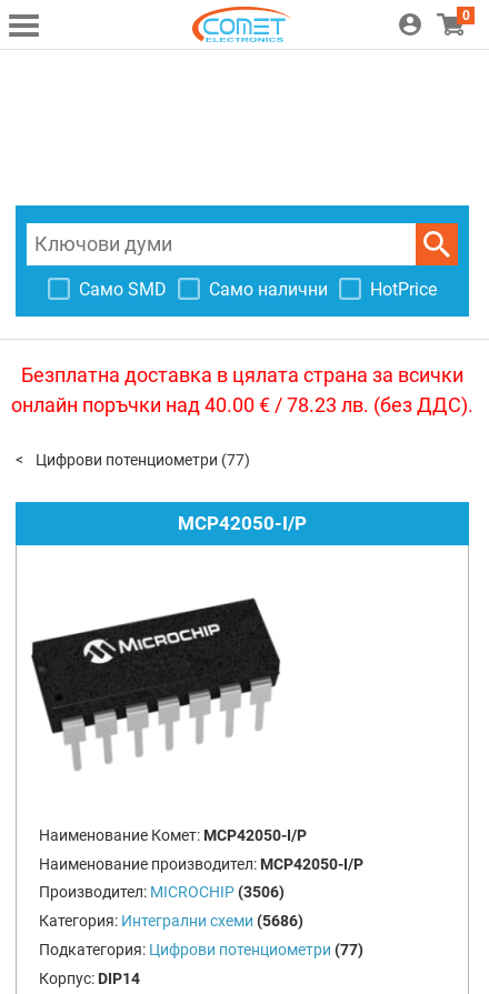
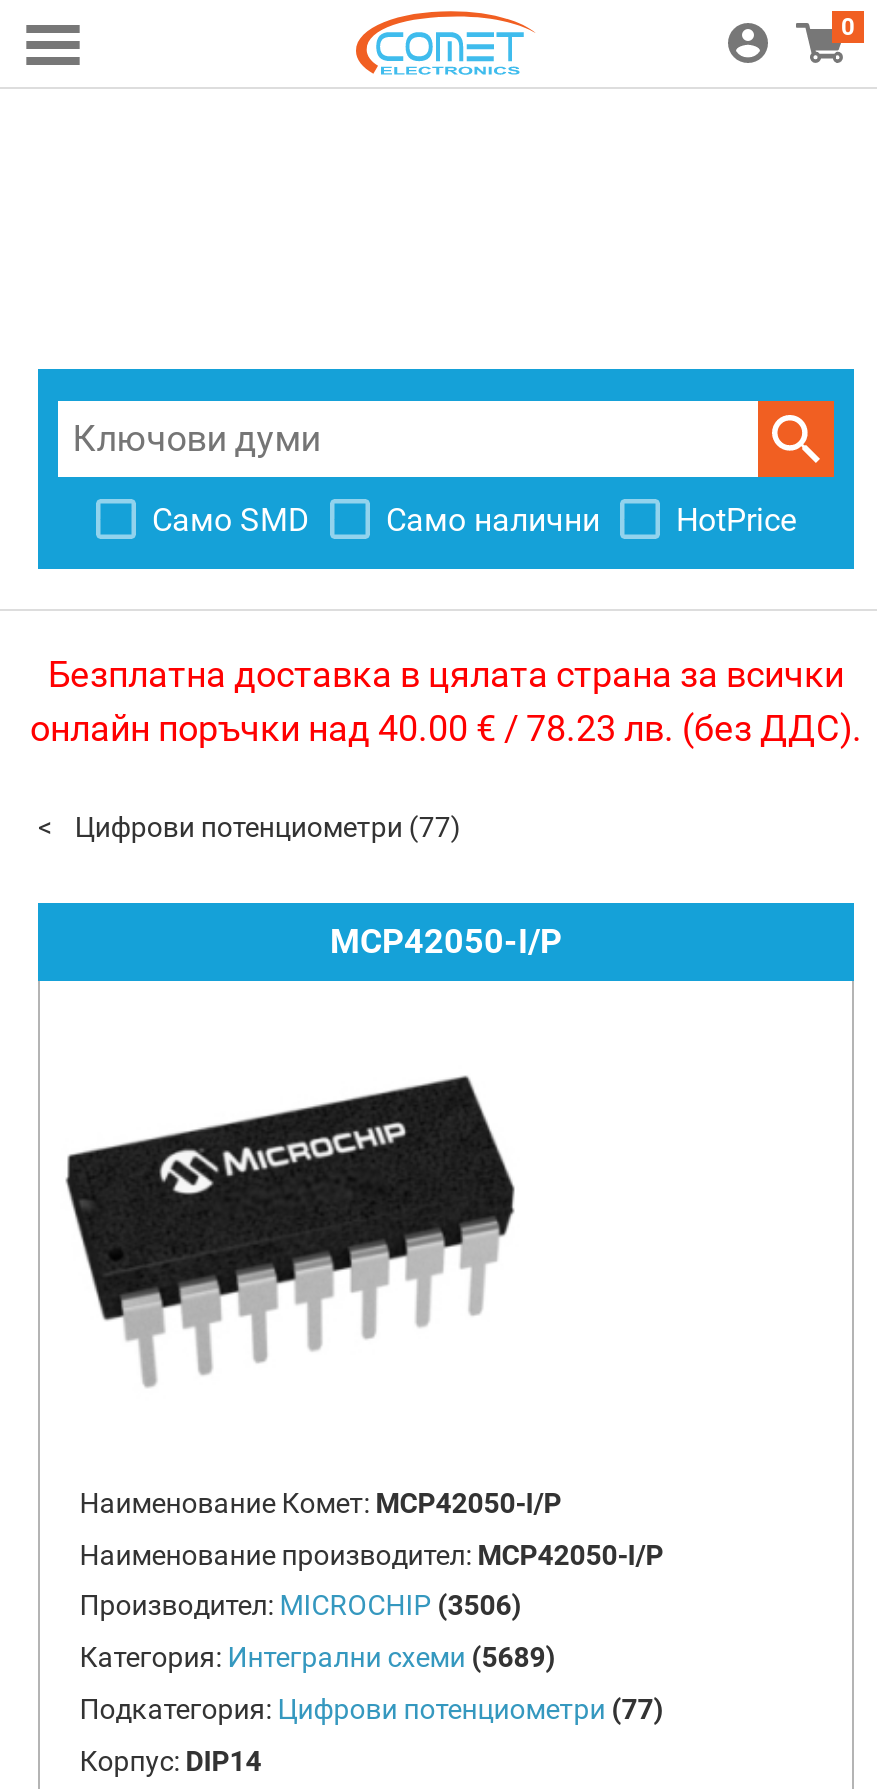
- Категория: Интегрални схеми (5686)
+ Категория: Интегрални схеми (5689)
